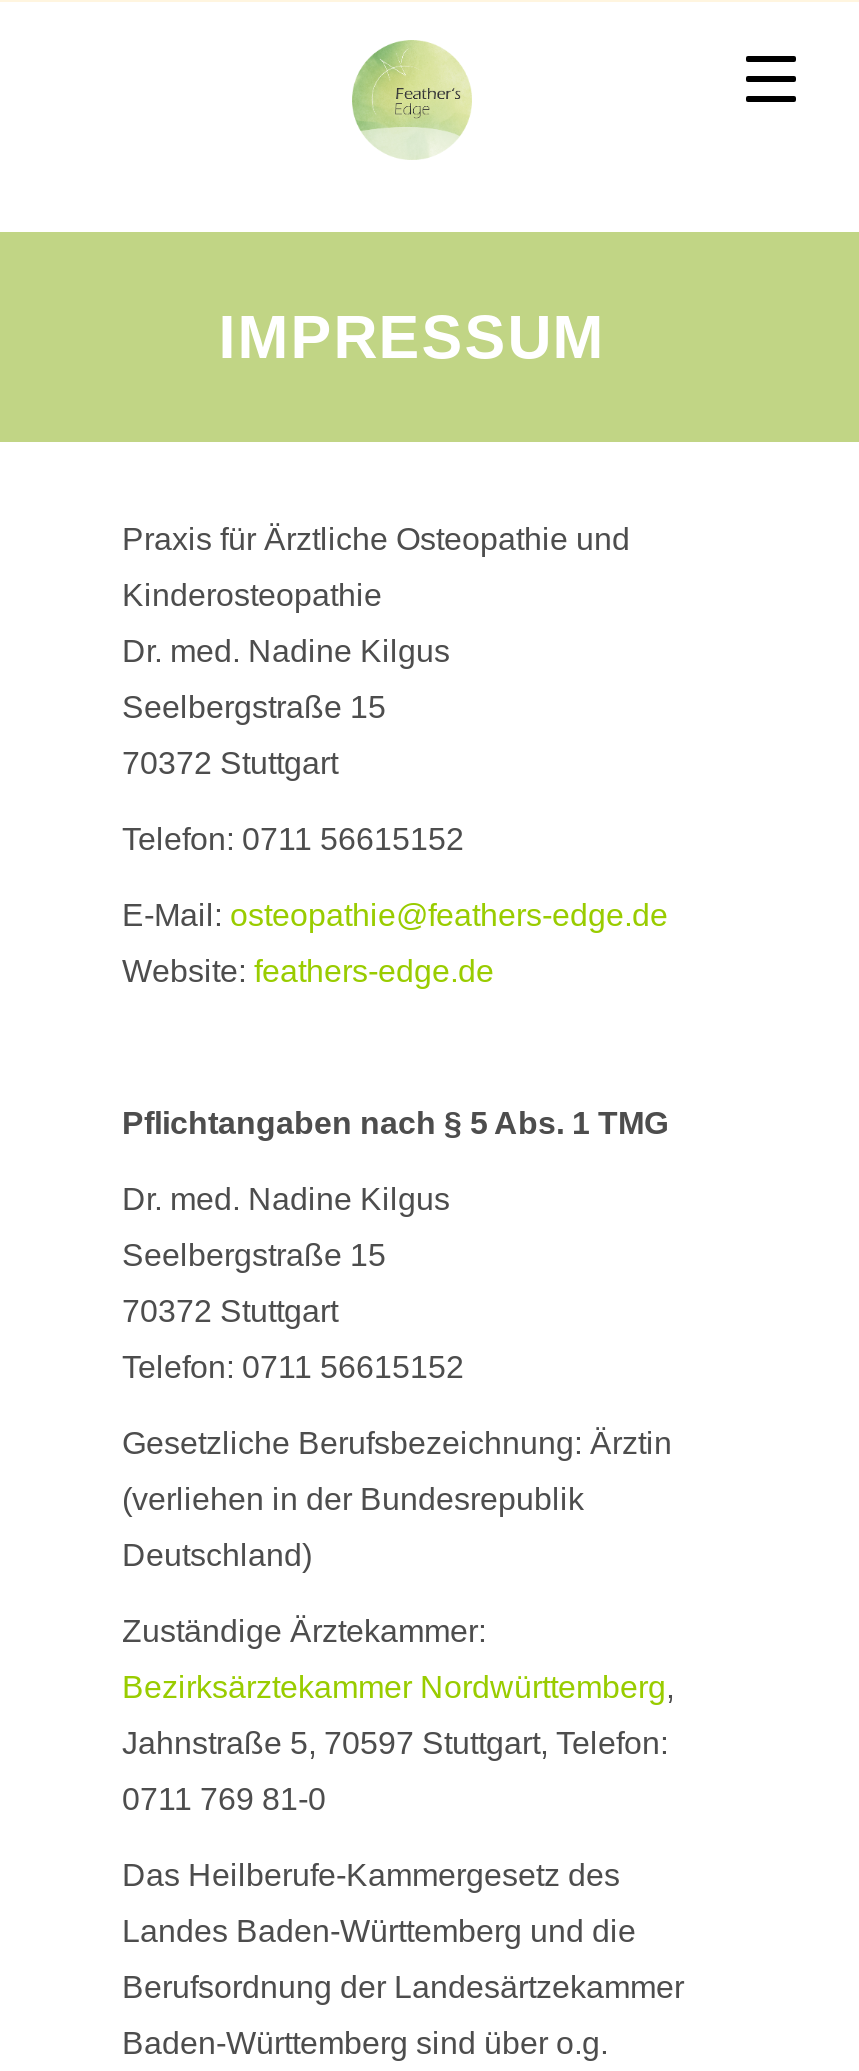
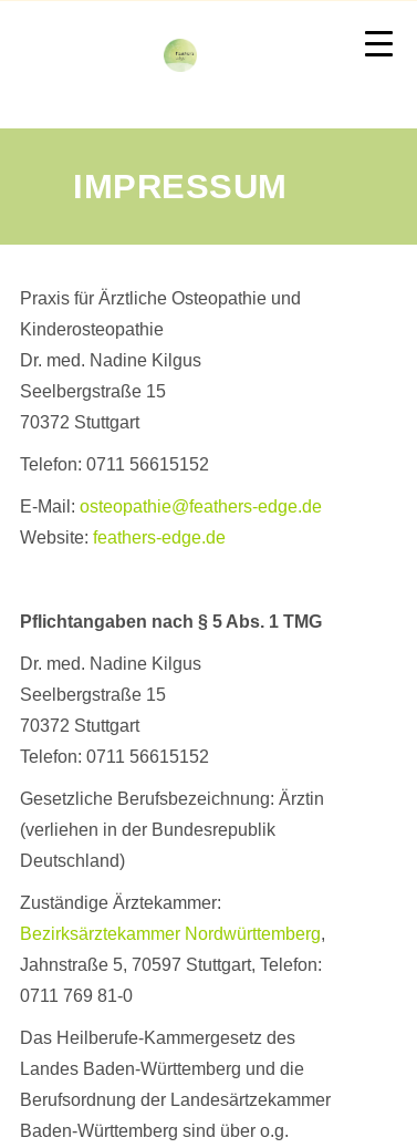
- [image]
+ [image]
